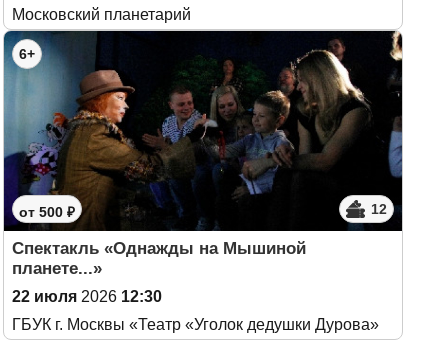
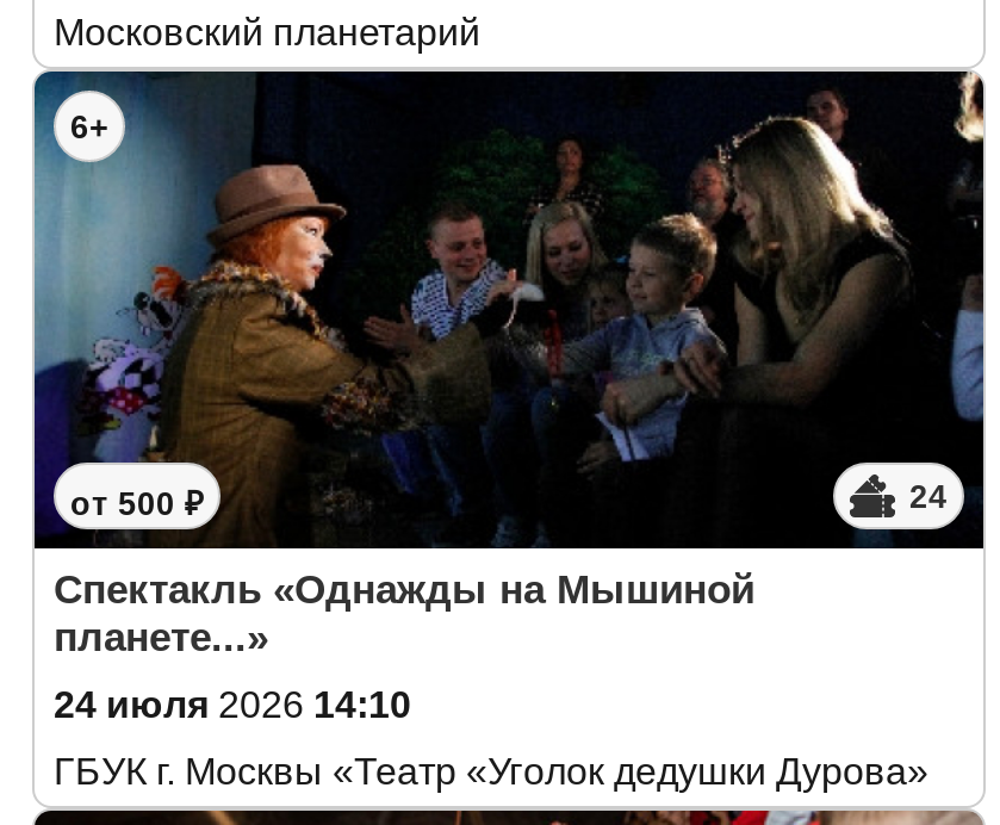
- 12
+ 24

- 22 июля 2026 12:30
+ 24 июля 2026 14:10
